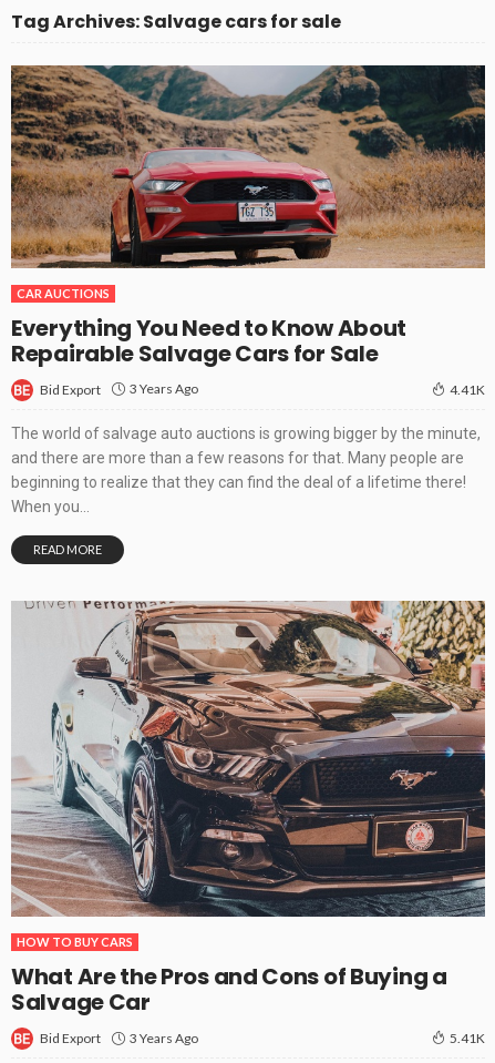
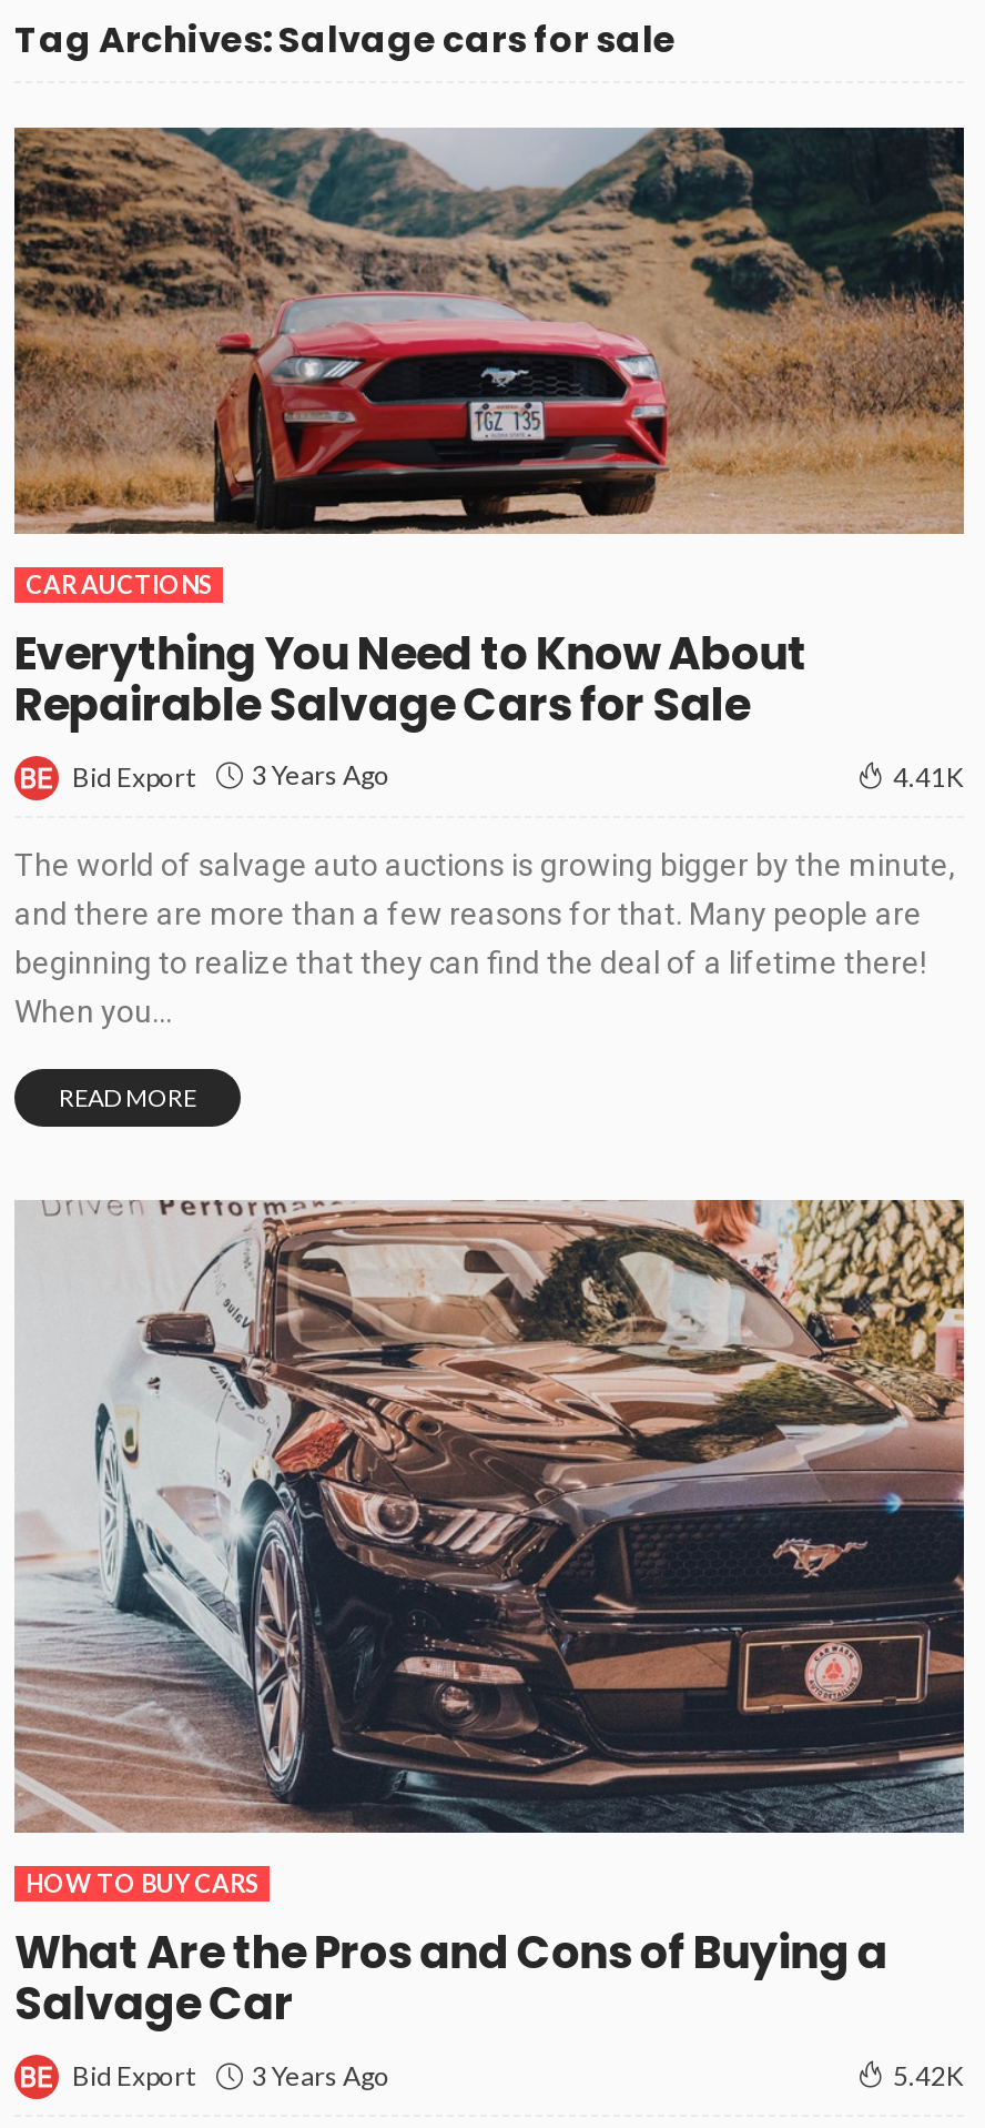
- 5.41K
+ 5.42K
